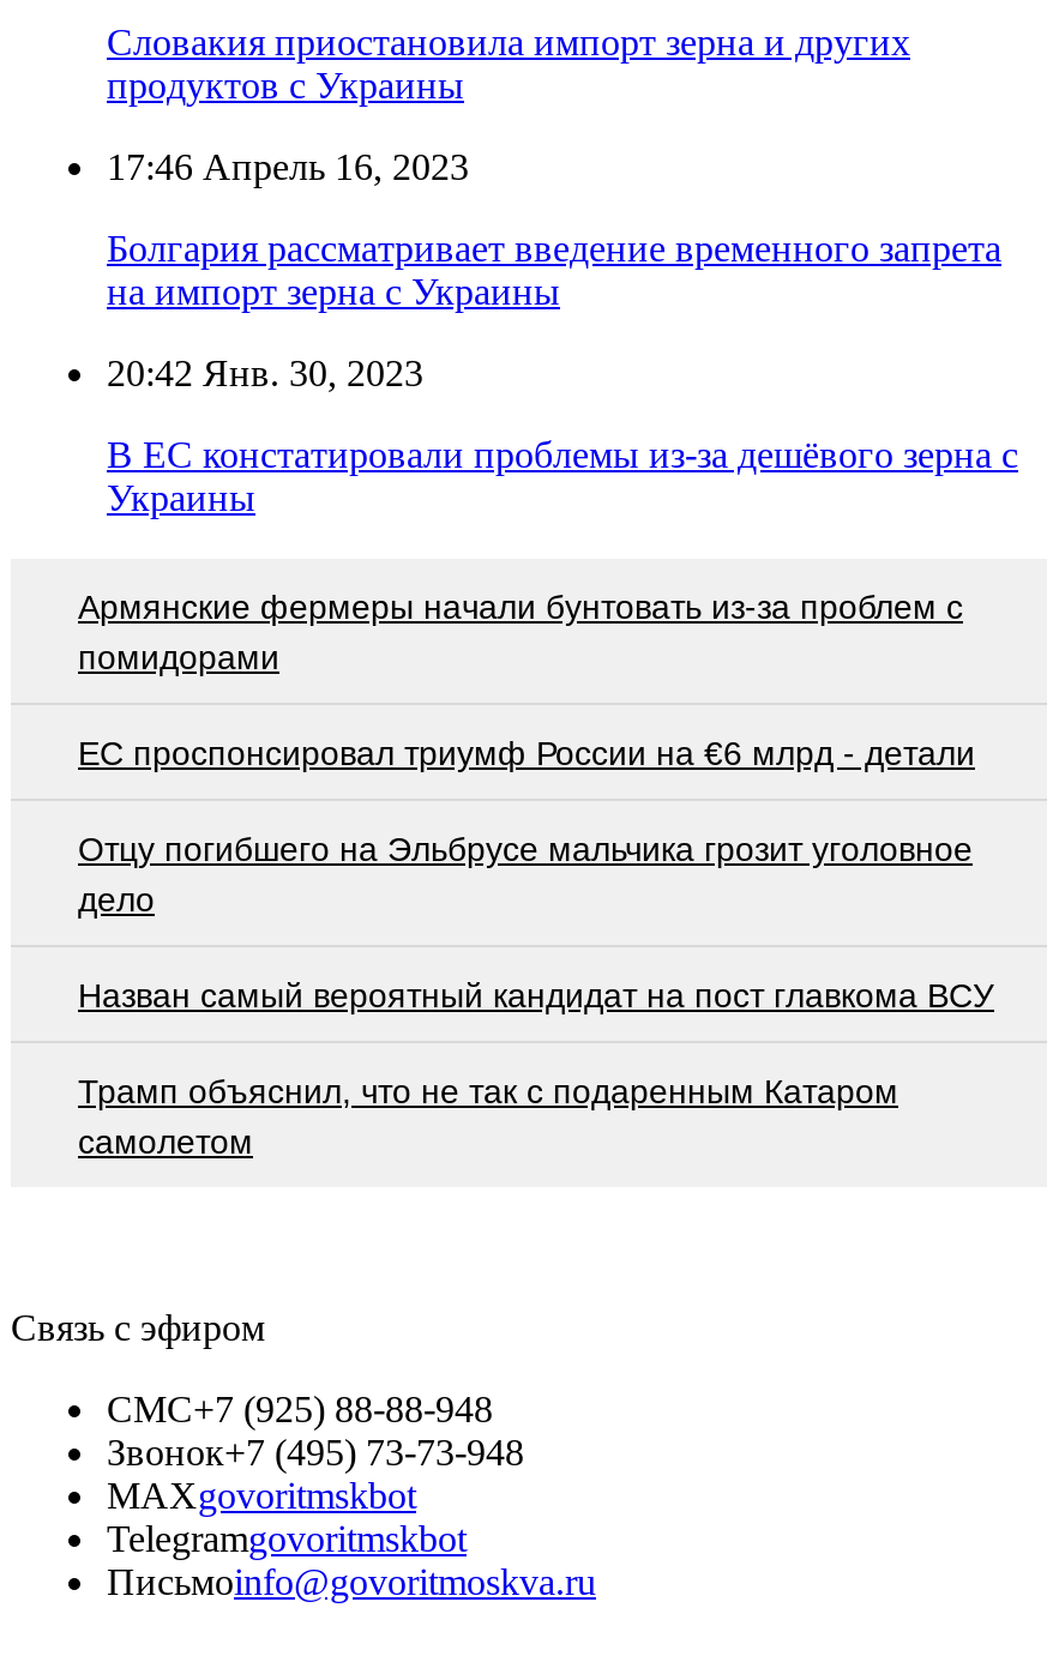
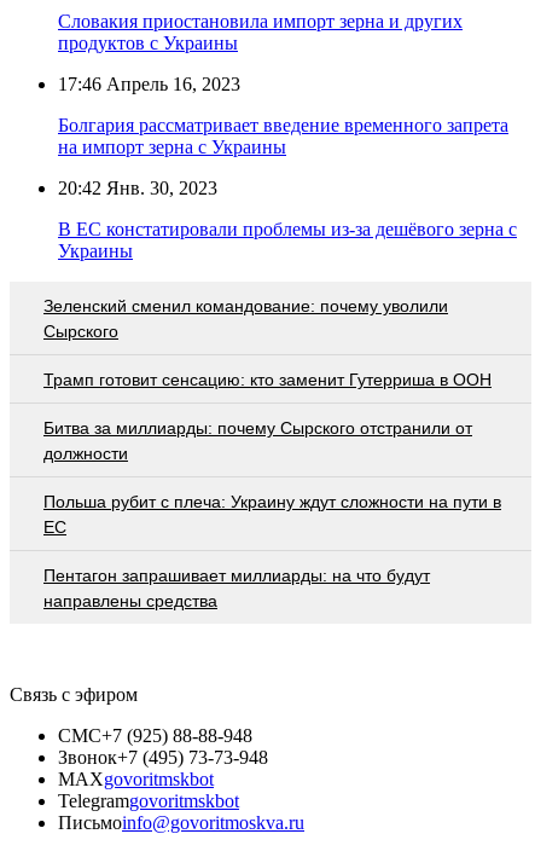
- Армянские фермеры начали бунтовать из-за проблем с
- помидорами
+ Зеленский сменил командование: почему уволили
+ Сырского

- EC проспонсировал триумф России на €6 млрд - детали
+ Трамп готовит сенсацию: кто заменит Гутерриша в ООН

- Отцу погибшего на Эльбрусе мальчика грозит уголовное
- дело
+ Битва за миллиарды: почему Сырского отстранили от
+ должности

- Назван самый вероятный кандидат на пост главкома ВСУ
+ Польша рубит с плеча: Украину ждут сложности на пути в
+ ЕС

- Трамп объяснил, что не так с подаренным Катаром
- самолетом
+ Пентагон запрашивает миллиарды: на что будут
+ направлены средства
